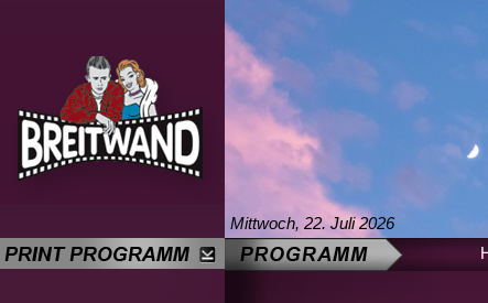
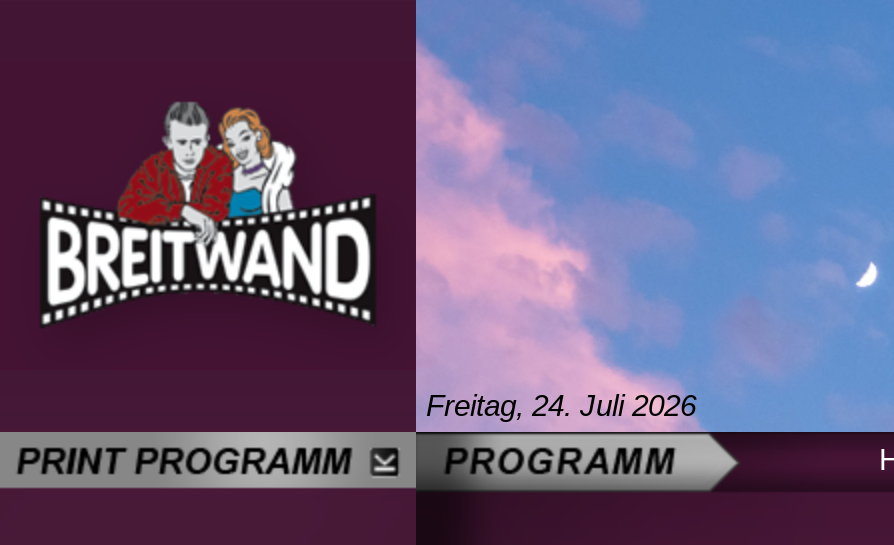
- Mittwoch, 22. Juli 2026
+ Freitag, 24. Juli 2026
